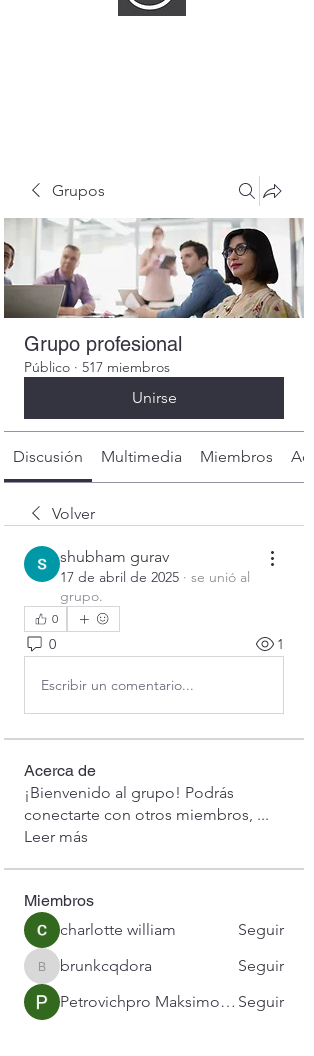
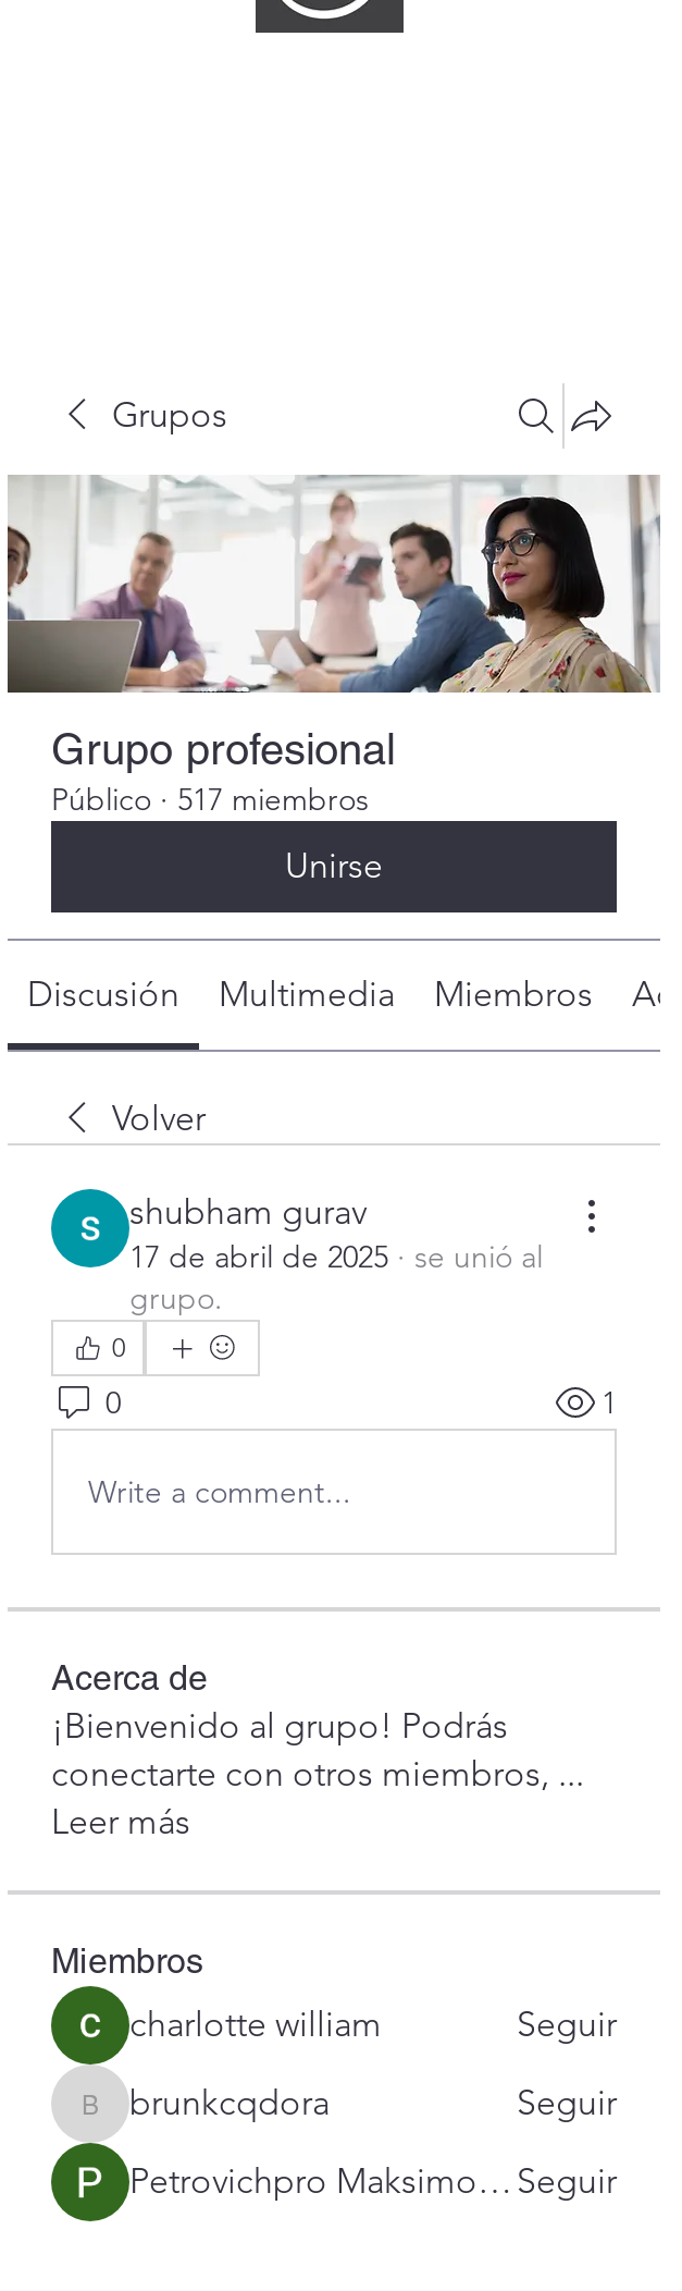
- Escribir un comentario...
+ Write a comment...
